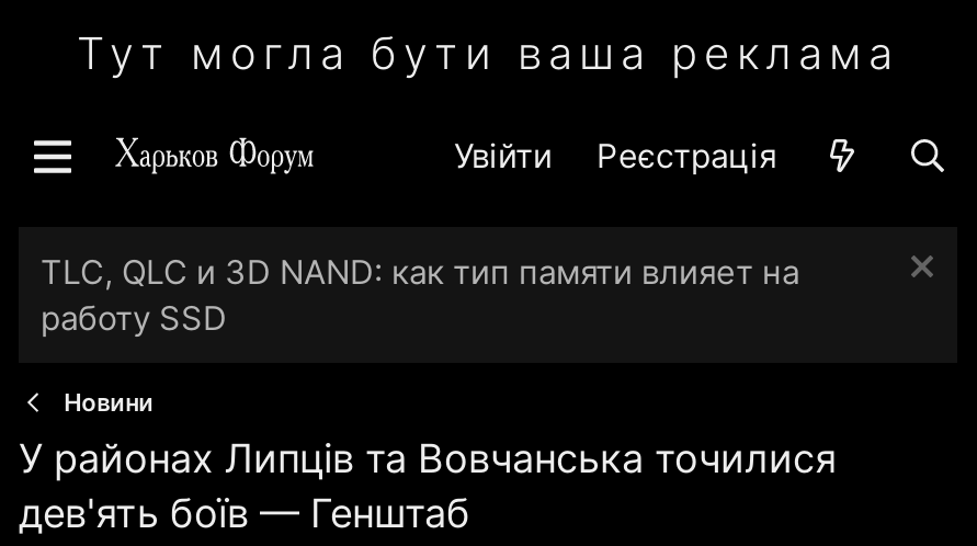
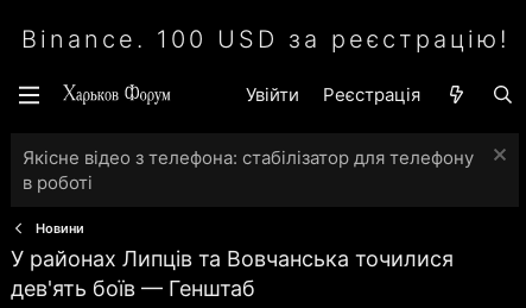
- Тут могла бути ваша реклама
+ Binance. 100 USD за реєстрацію!

- TLC, QLC и 3D NAND: как тип памяти влияет на
- работу SSD
+ Якісне відео з телефона: стабілізатор для телефону
+ в роботі
